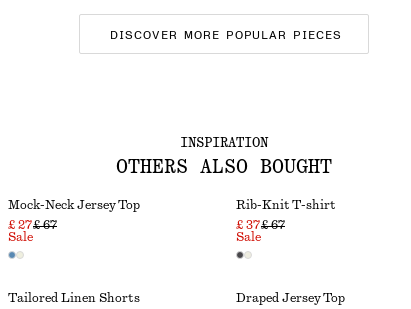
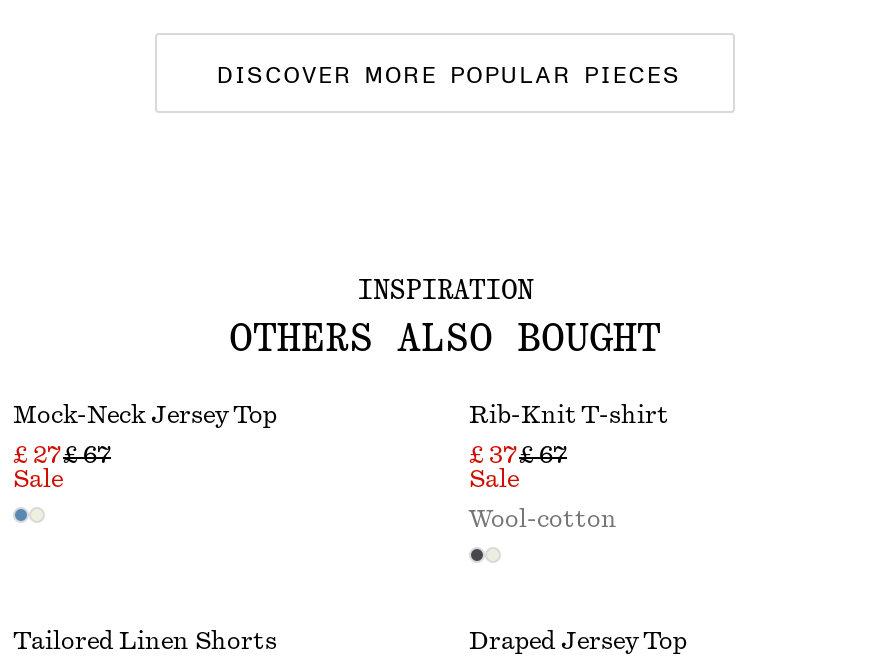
+ Wool-cotton
